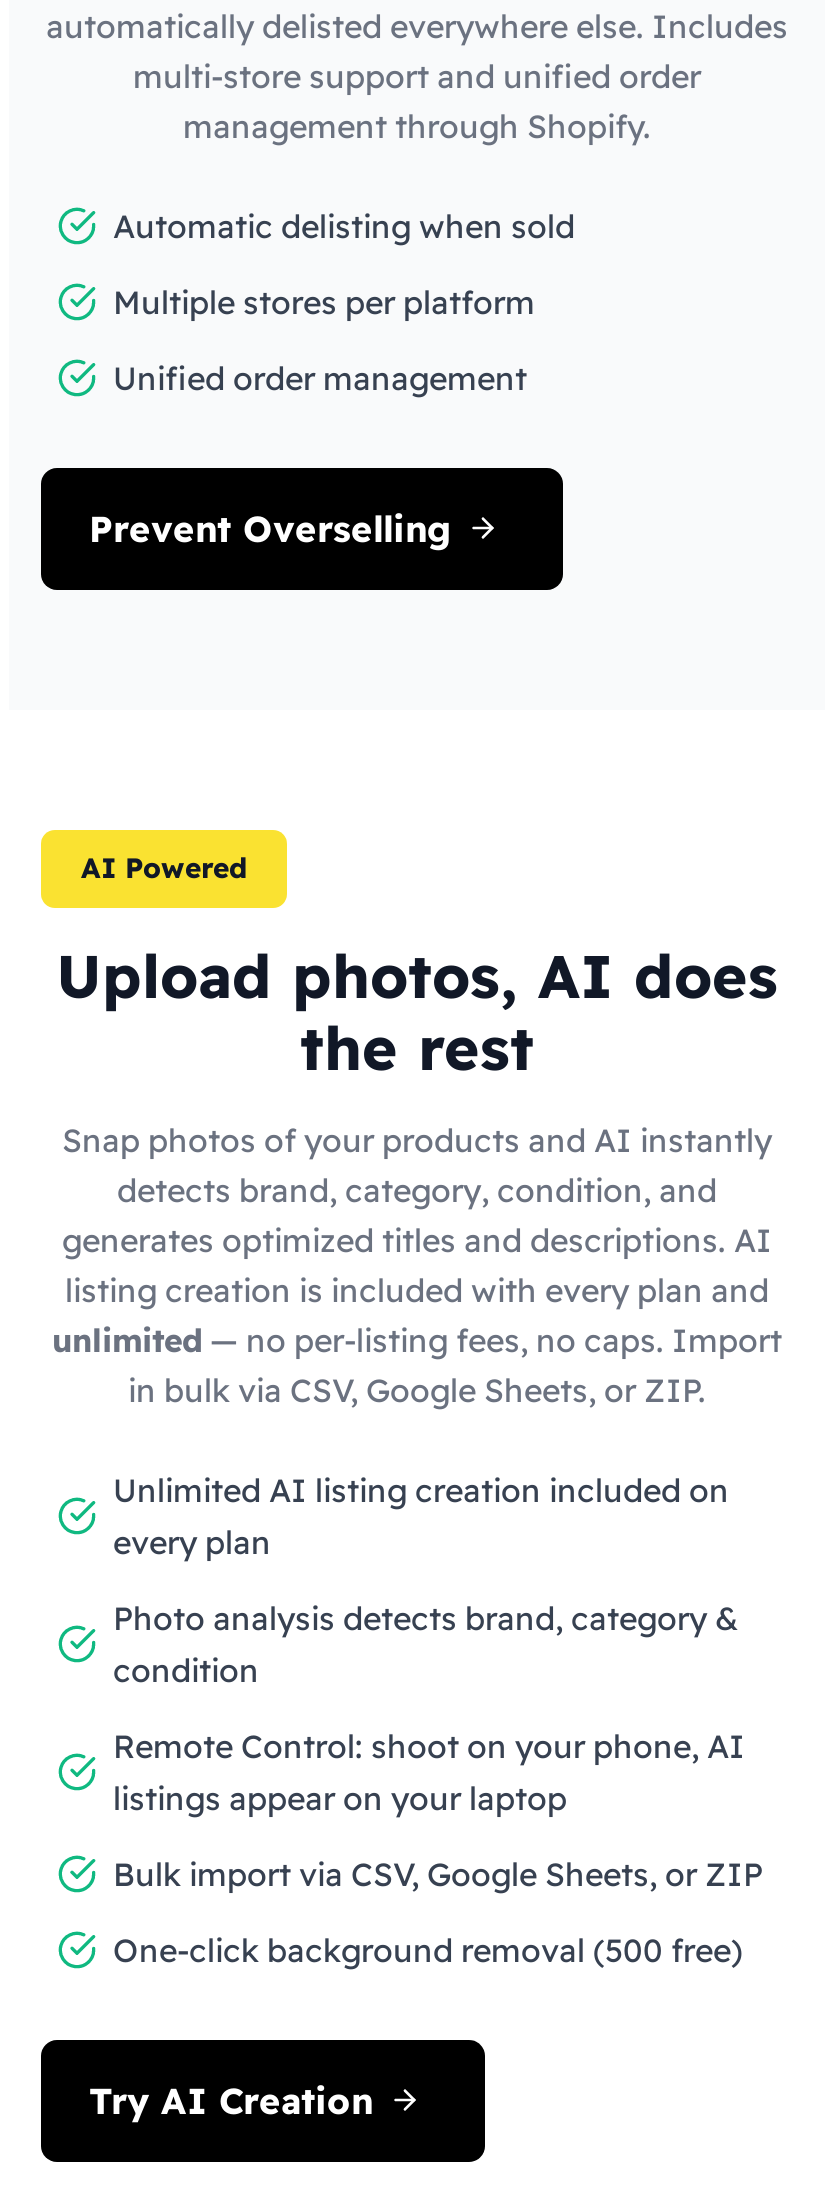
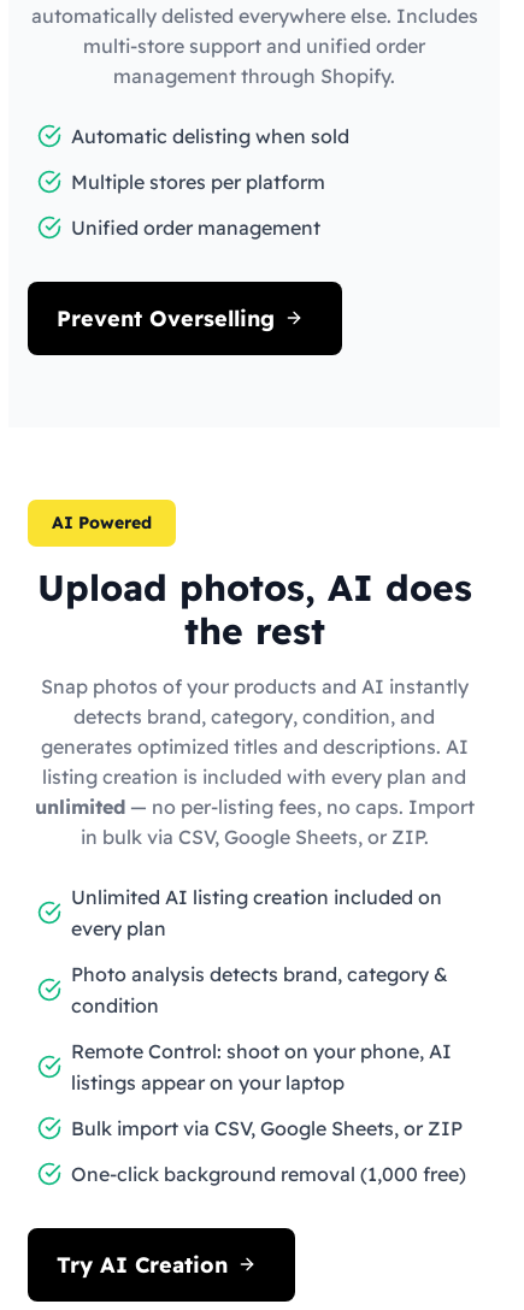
- One-click background removal (500 free)
+ One-click background removal (1,000 free)
